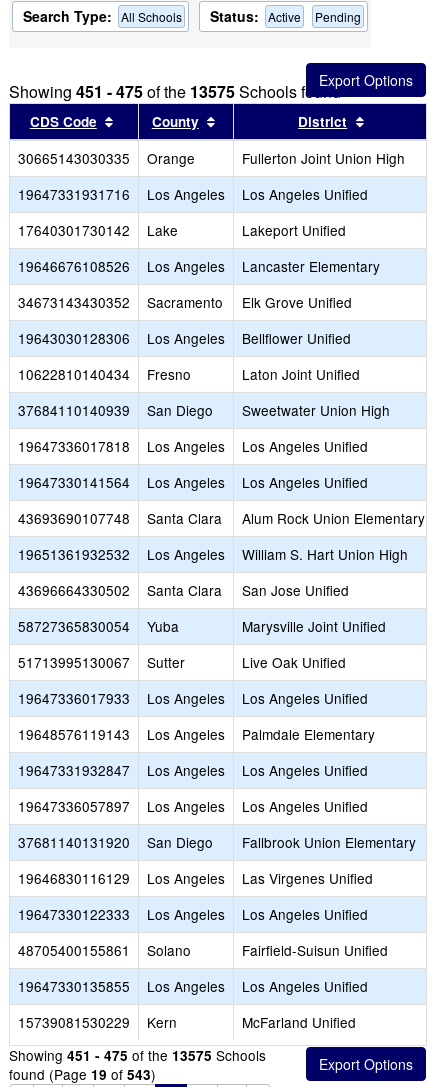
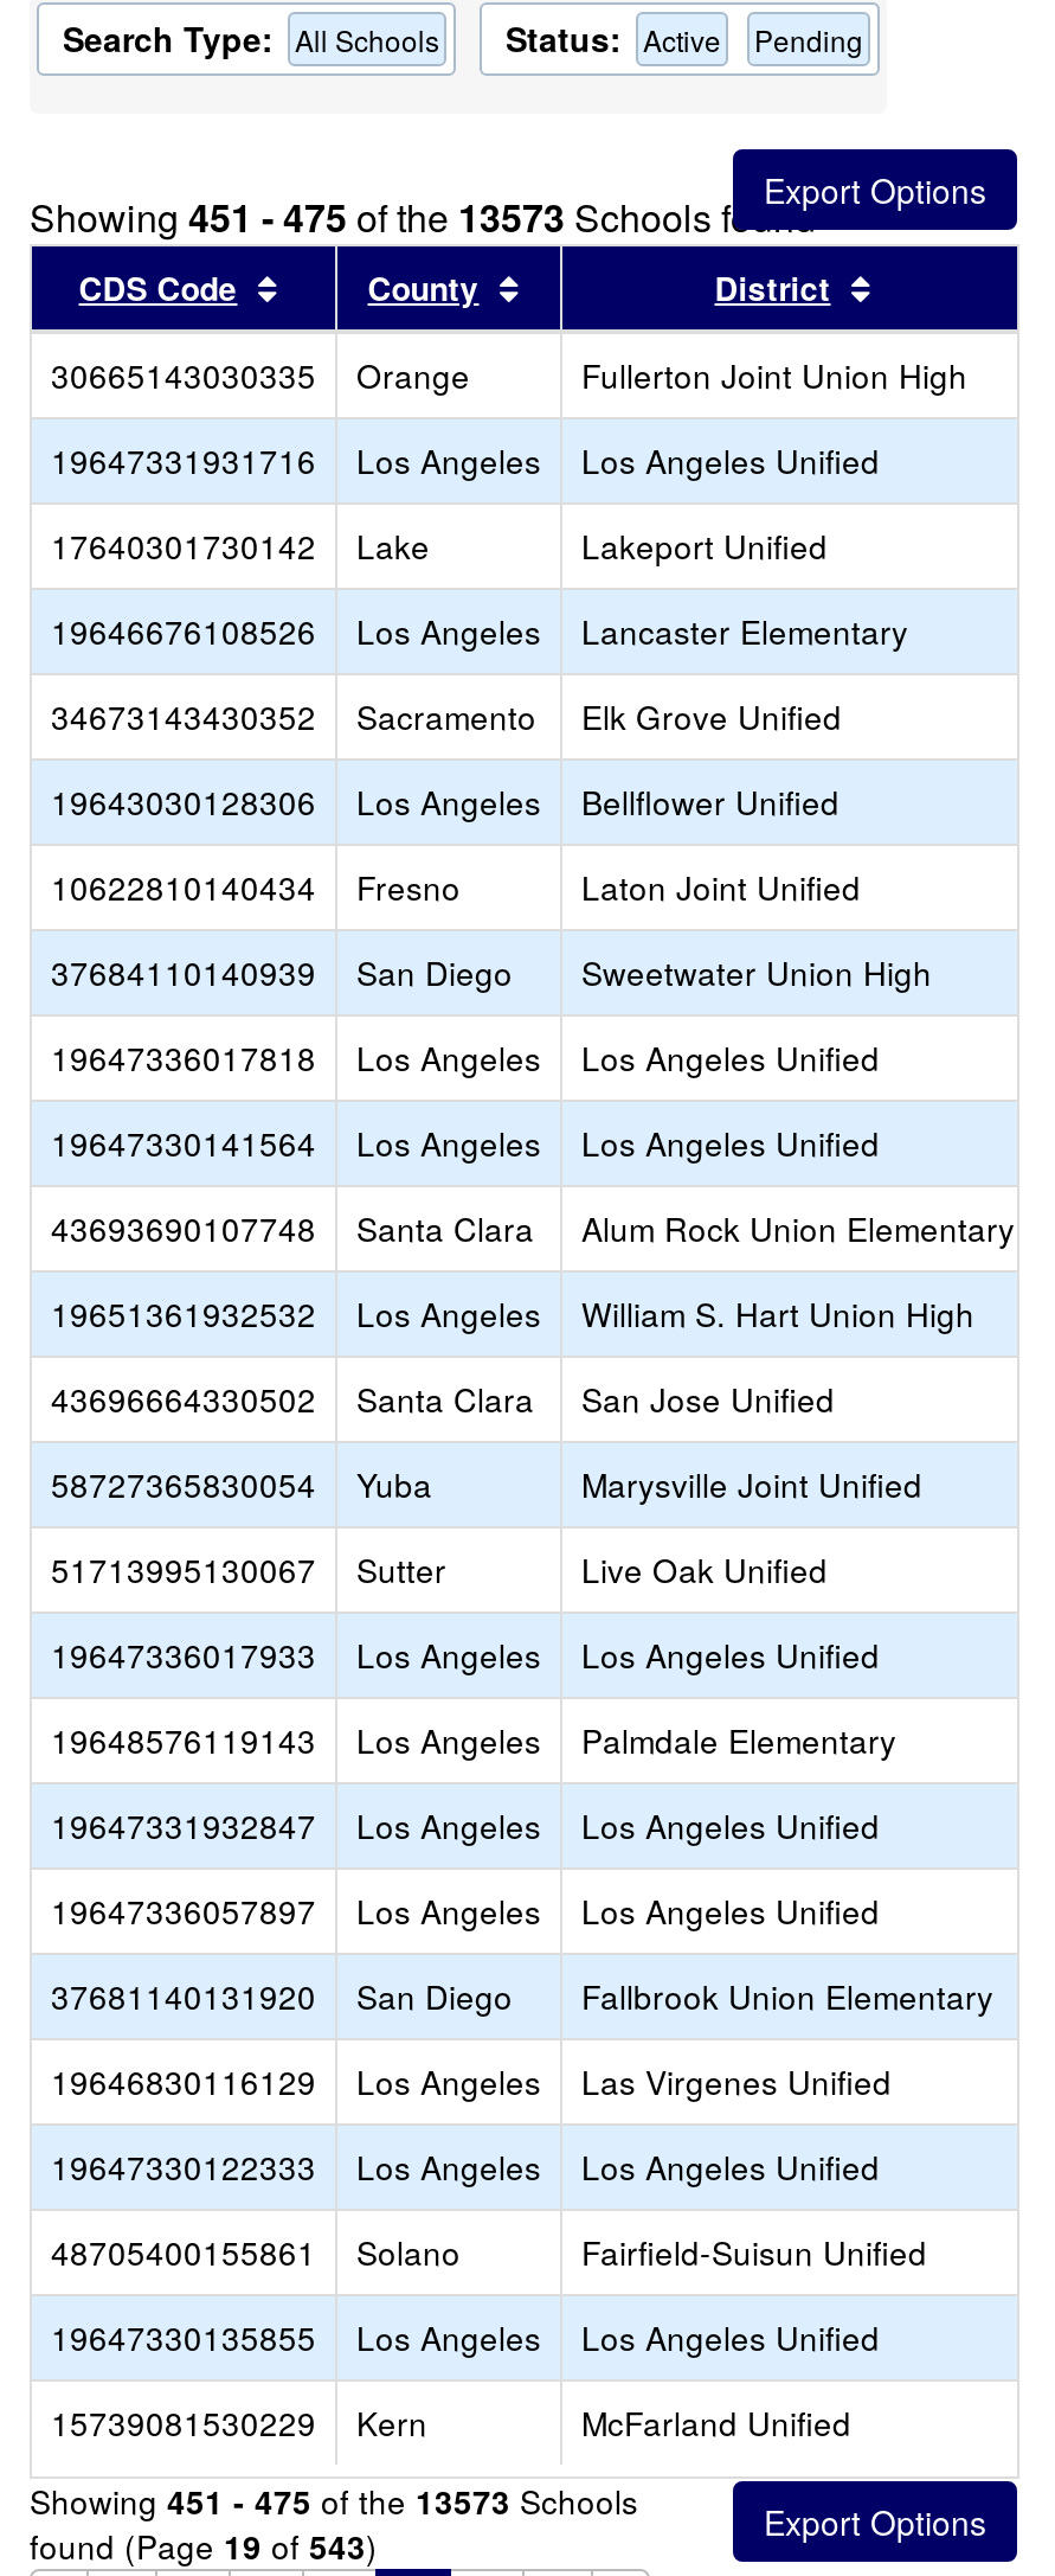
- Showing 451 - 475 of the 13575 Schools found
+ Showing 451 - 475 of the 13573 Schools found

- Showing 451 - 475 of the 13575 Schools
+ Showing 451 - 475 of the 13573 Schools
